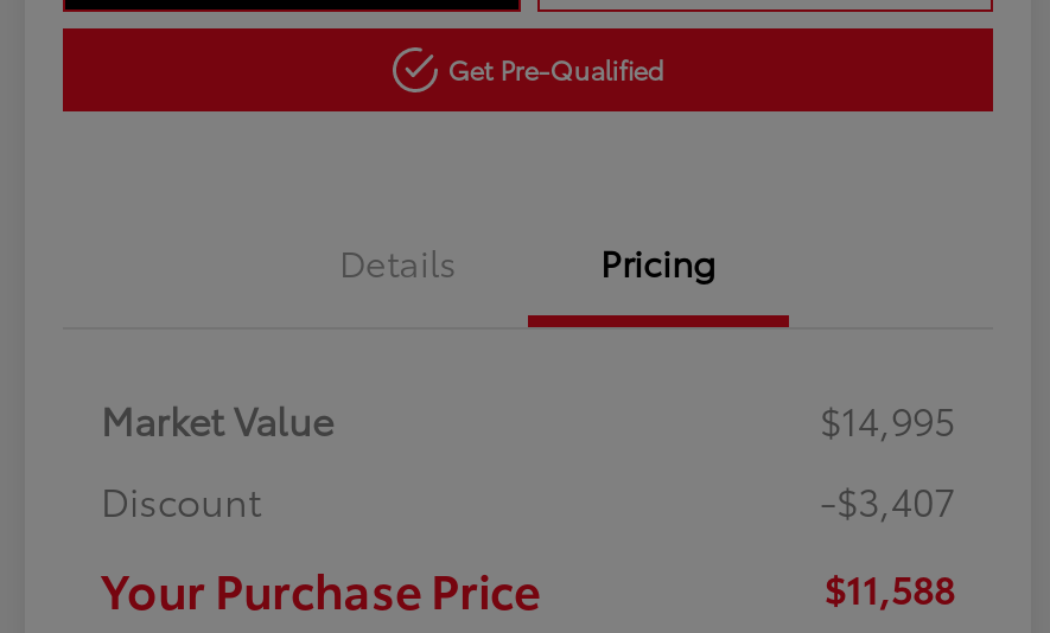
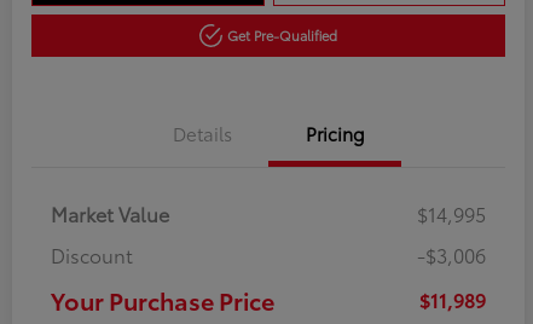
- -$3,407
+ -$3,006

- $11,588
+ $11,989
